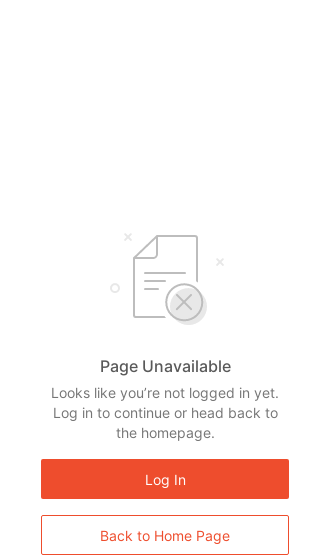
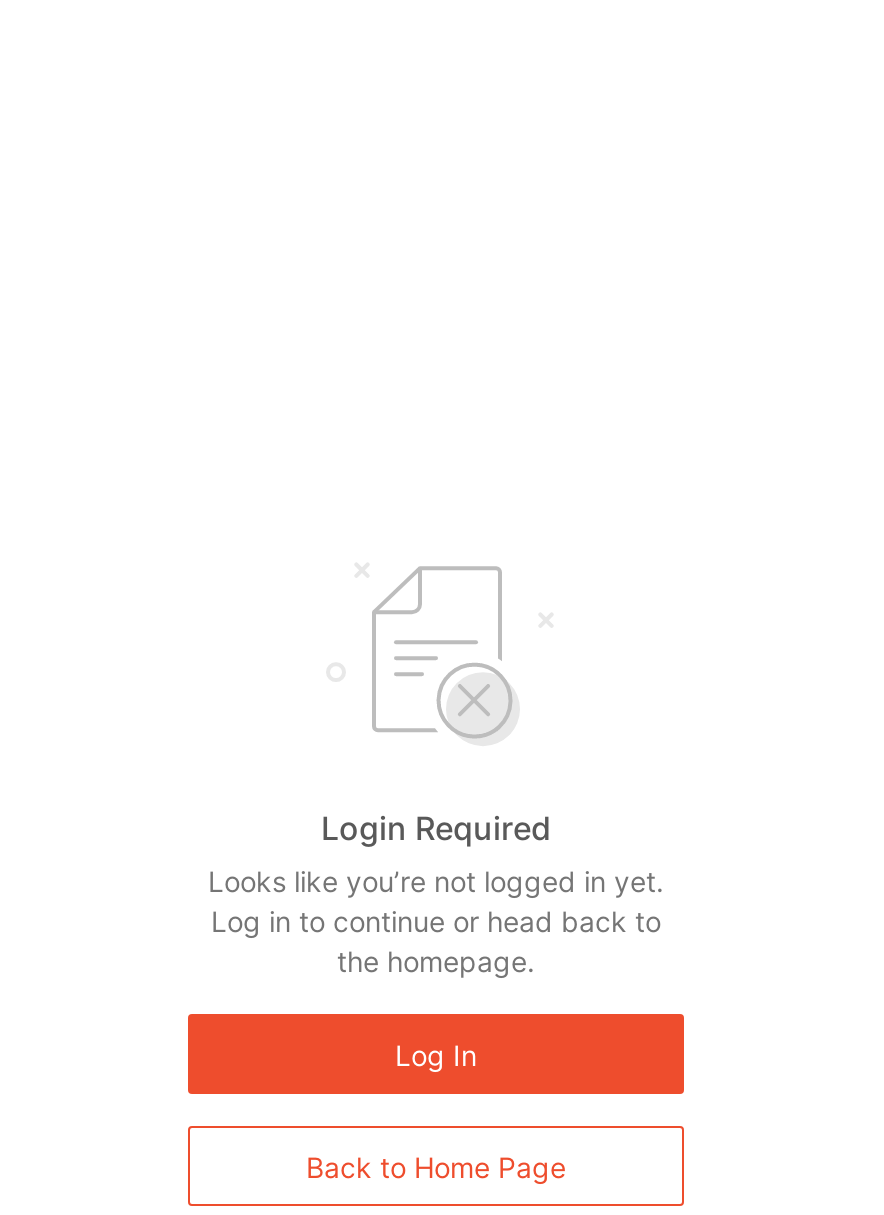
- Page Unavailable
+ Login Required
